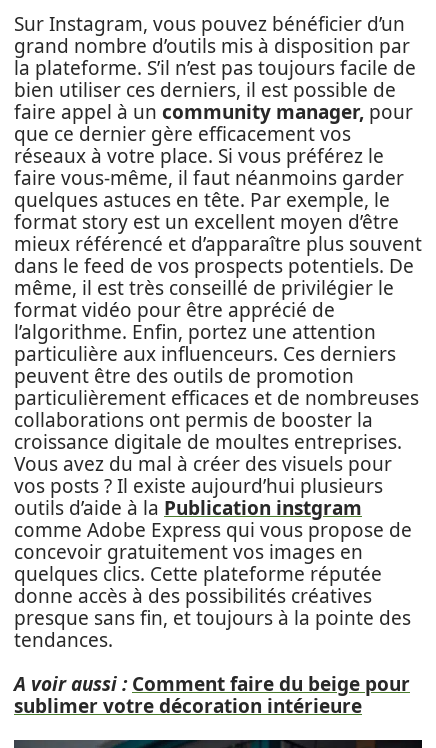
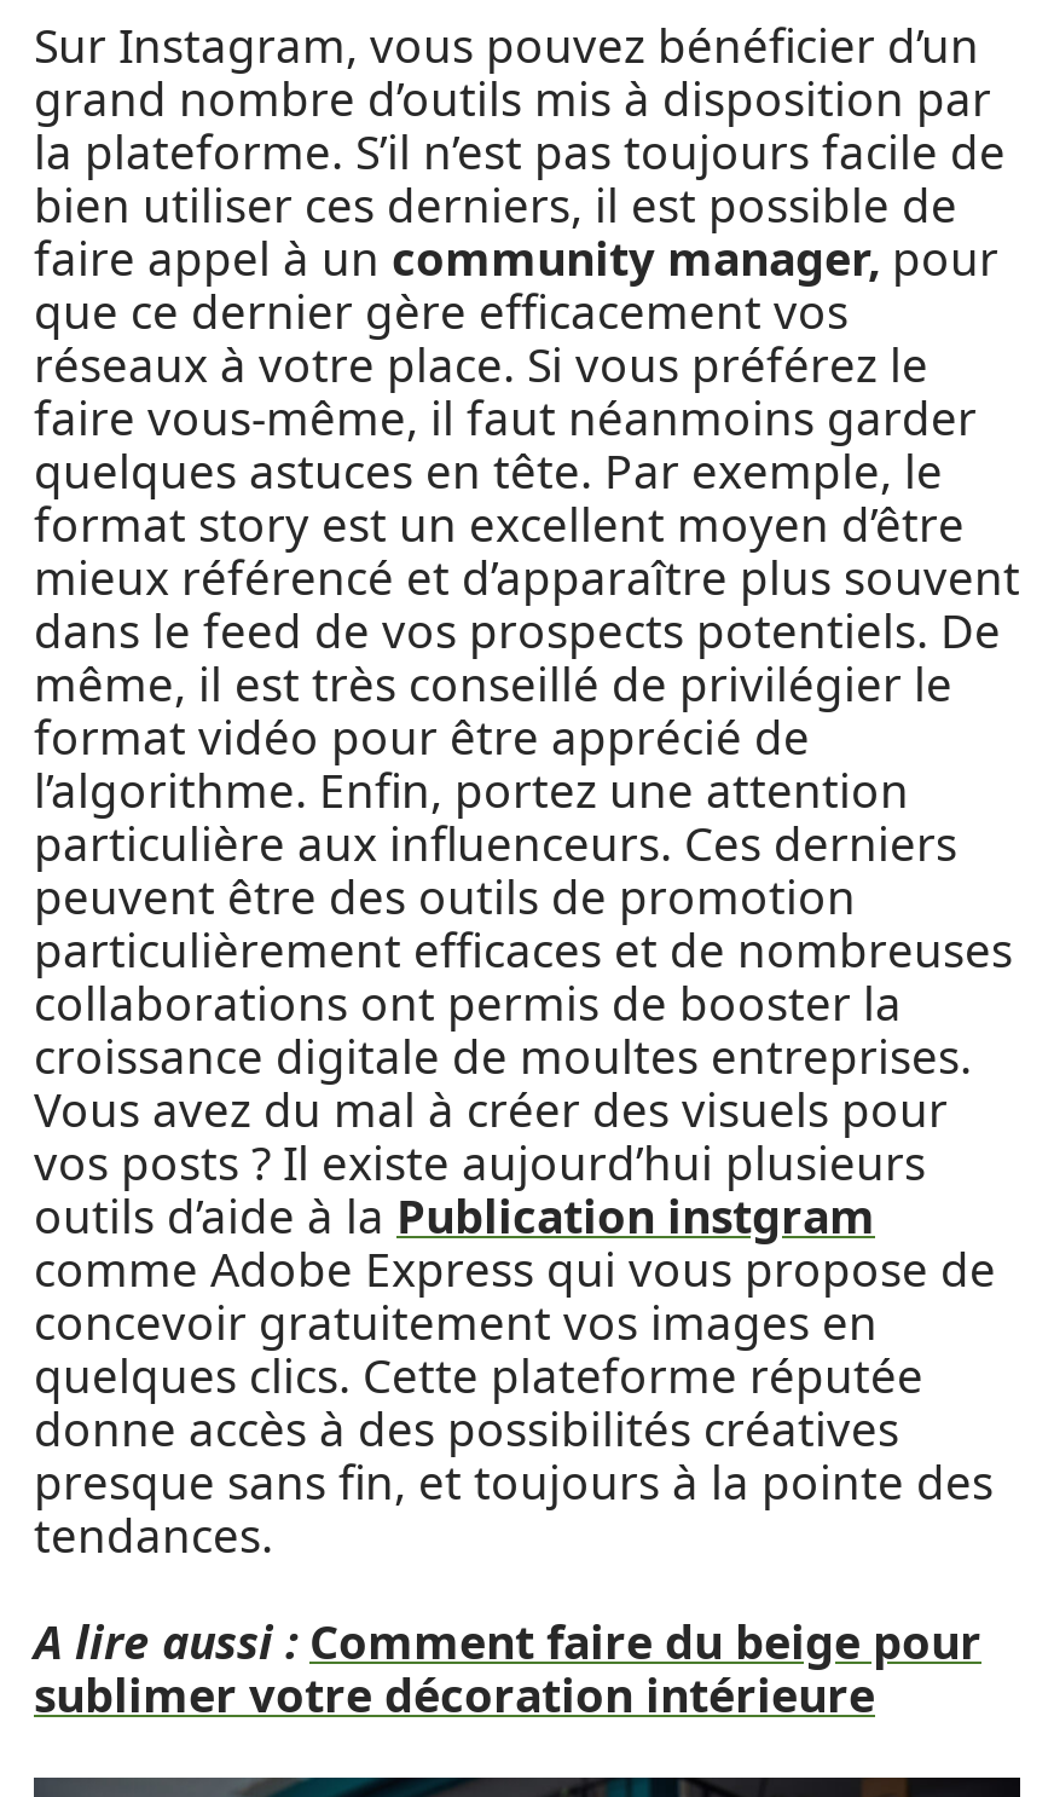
- A voir aussi : Comment faire du beige pour
+ A lire aussi : Comment faire du beige pour
